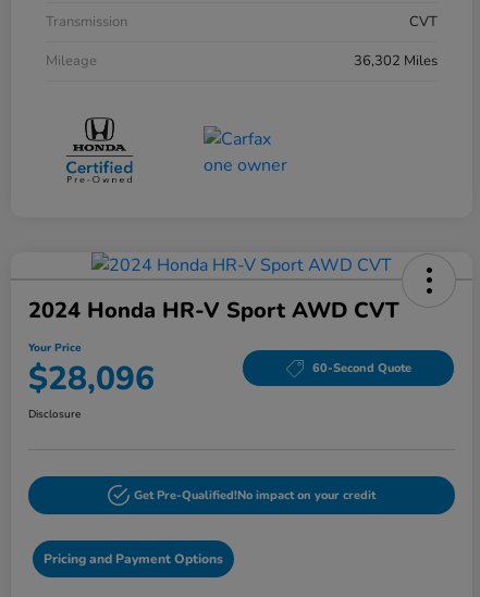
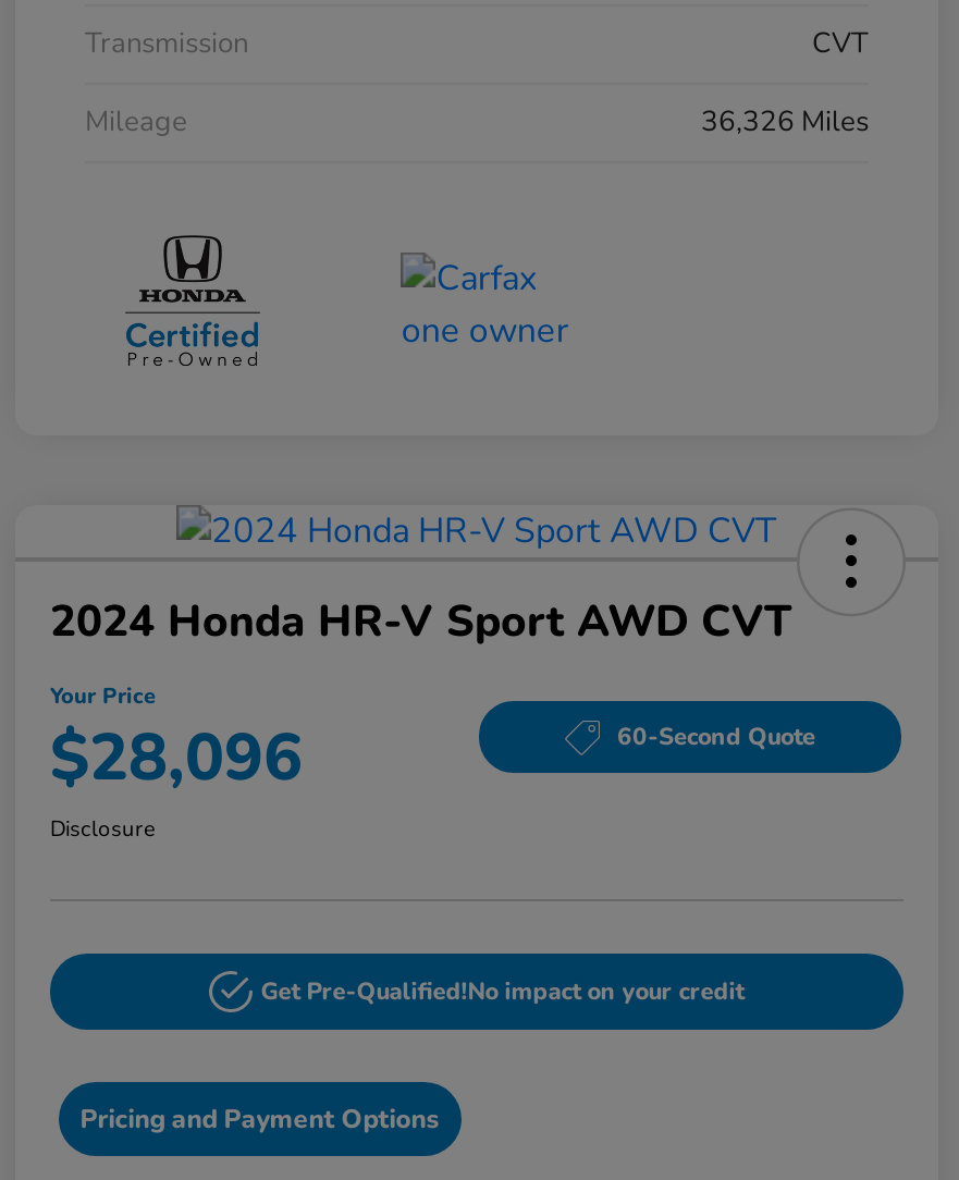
- 36,302 Miles
+ 36,326 Miles
